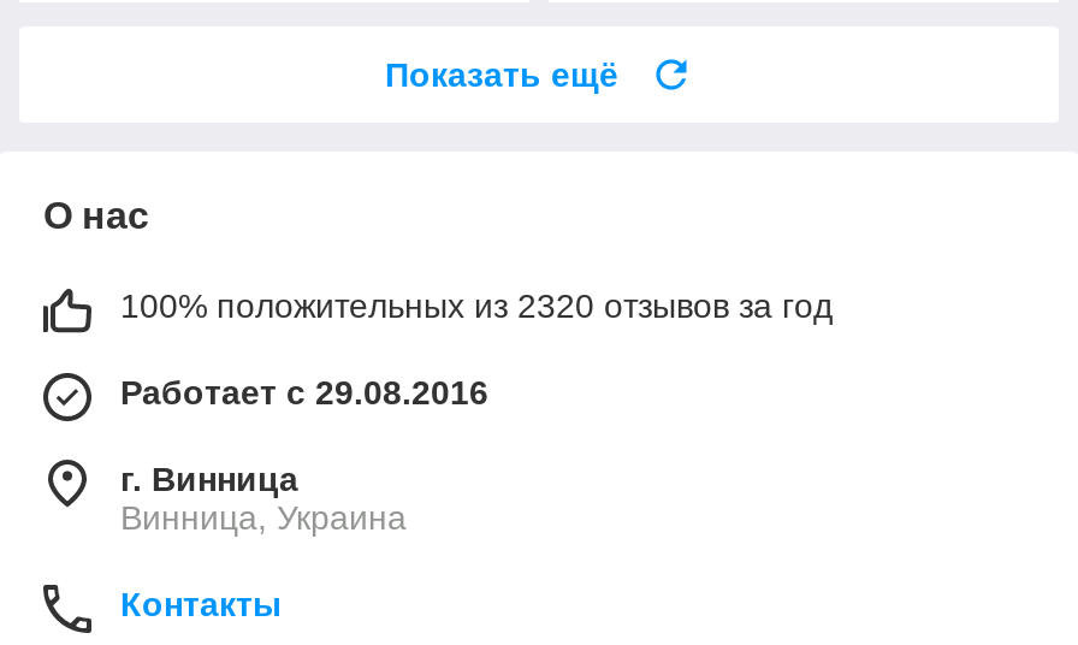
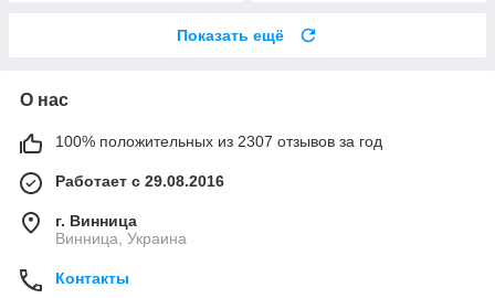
- 100% положительных из 2320 отзывов за год
+ 100% положительных из 2307 отзывов за год
